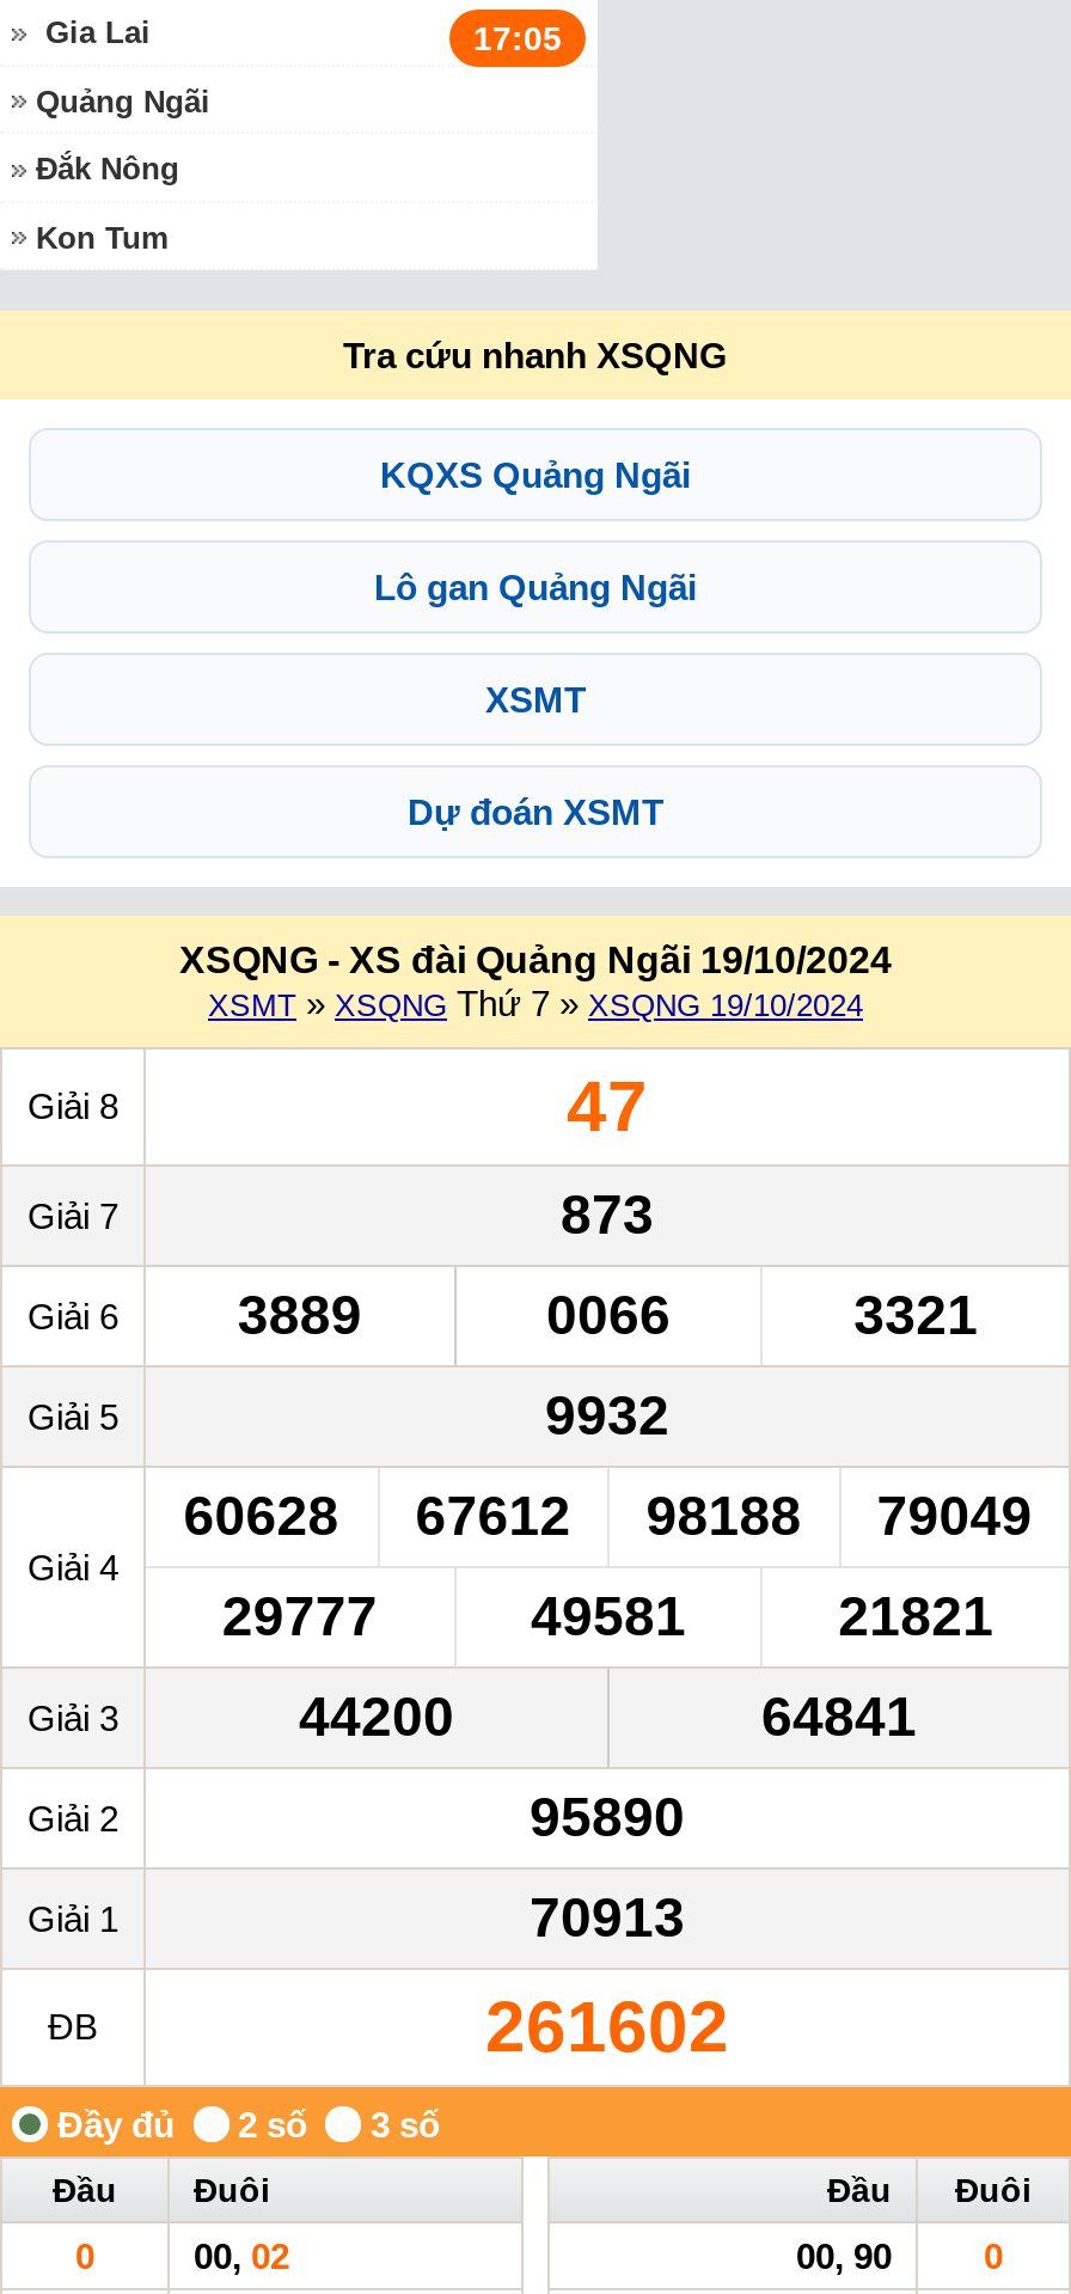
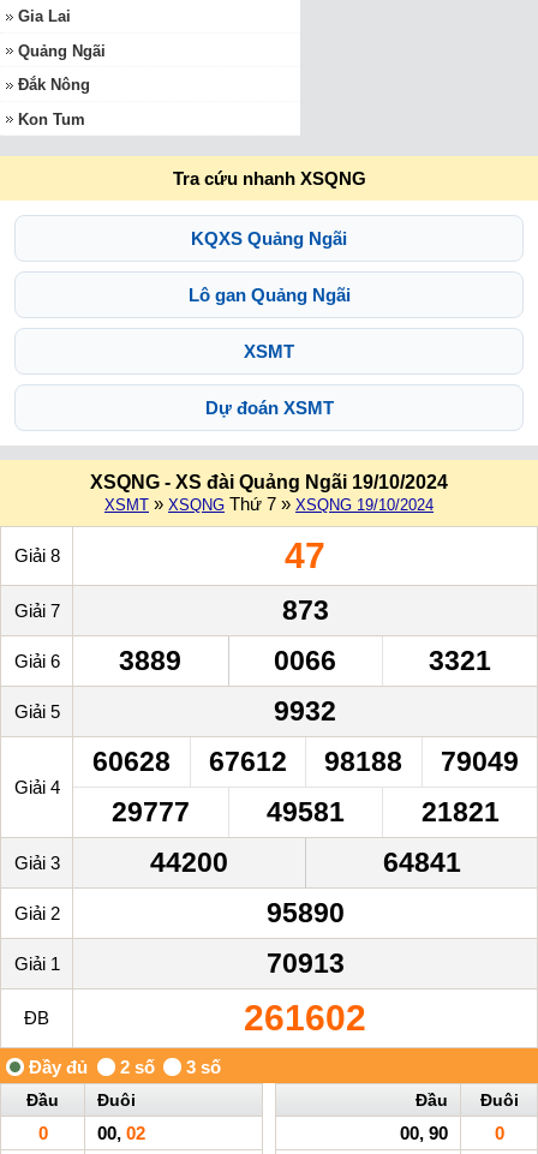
- 17:05
